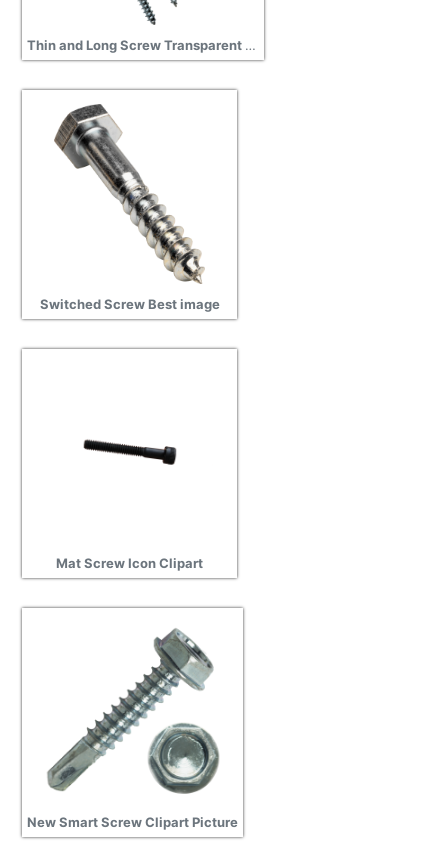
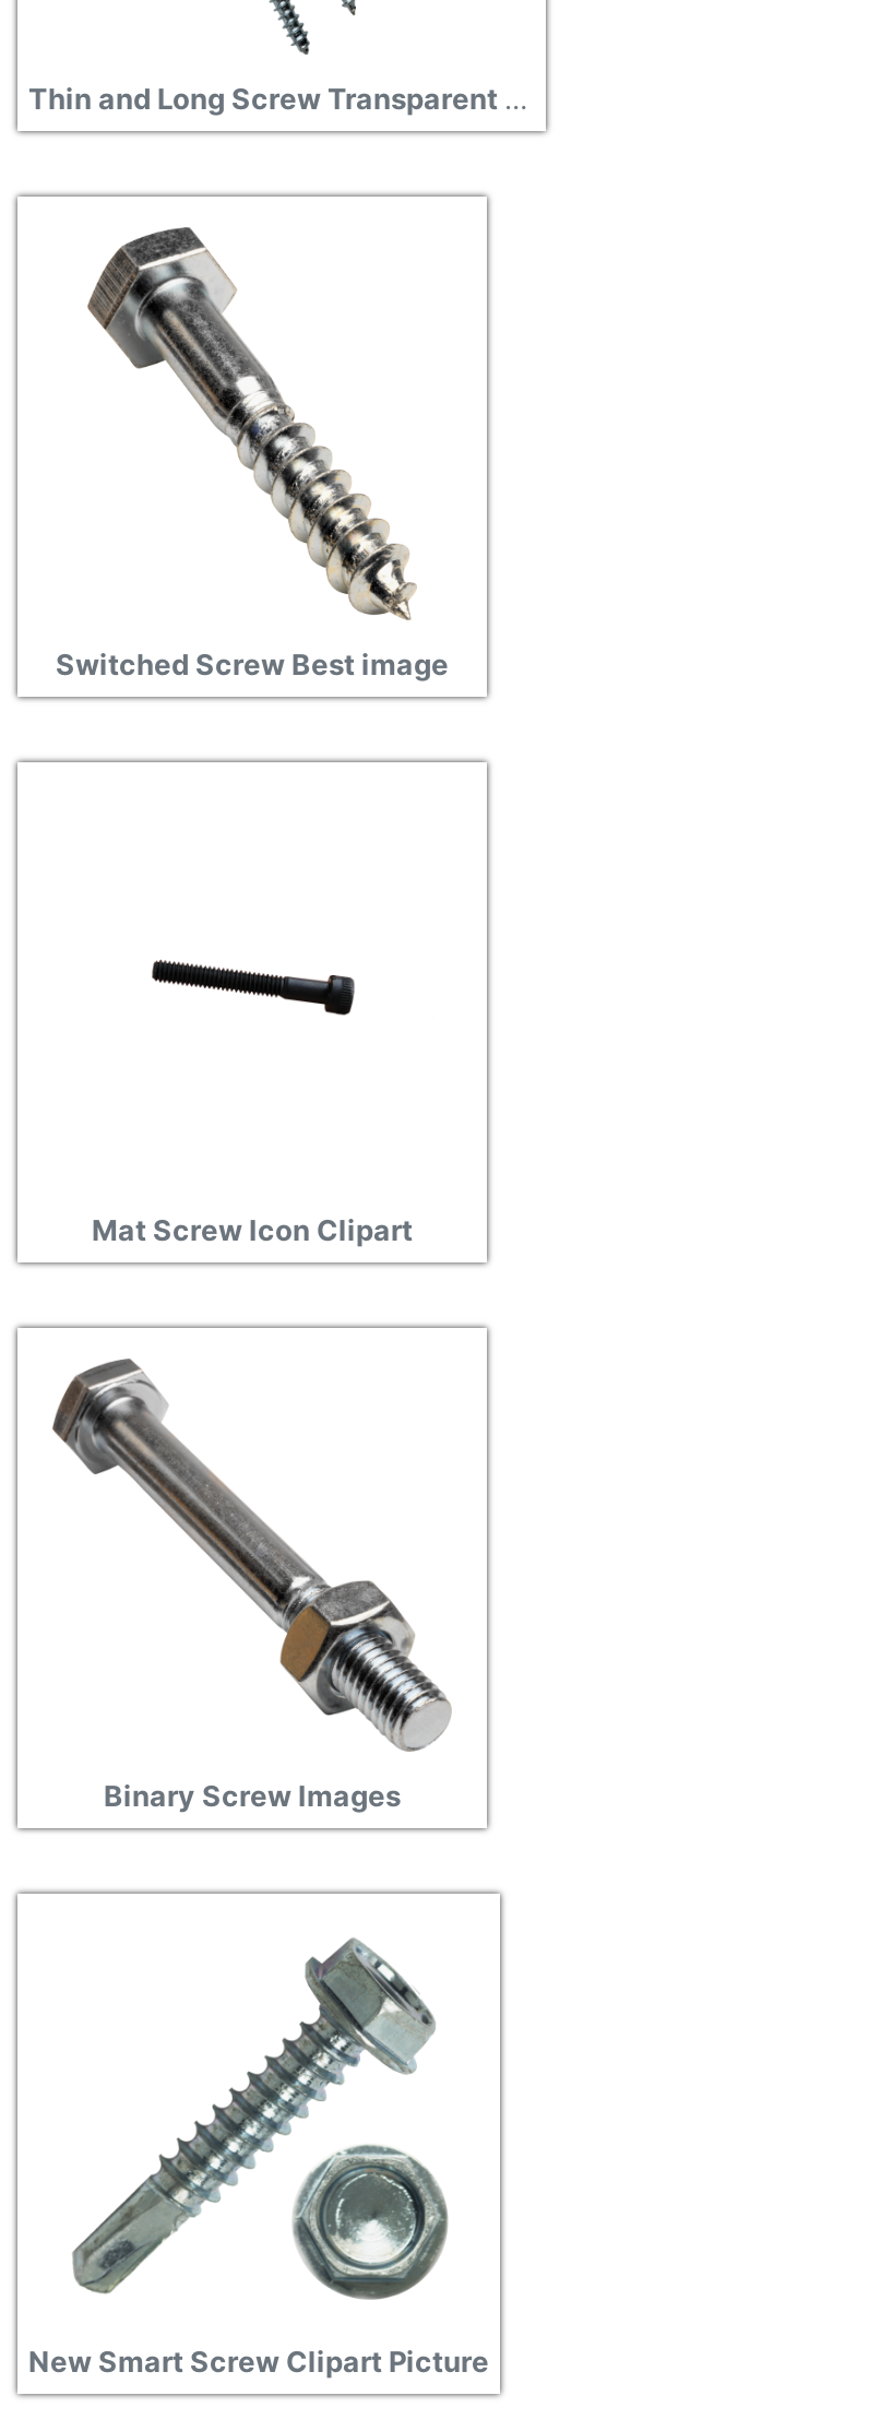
+ [image]
+ Binary Screw Images
